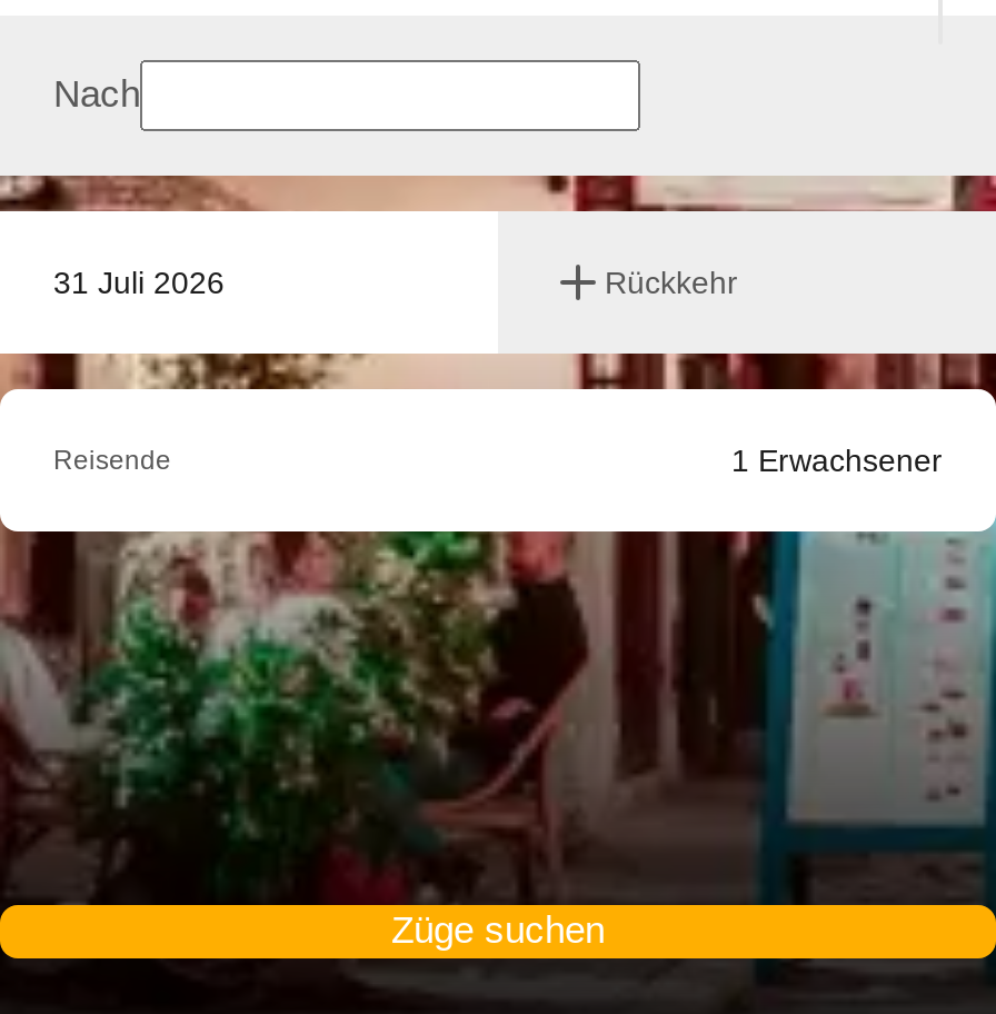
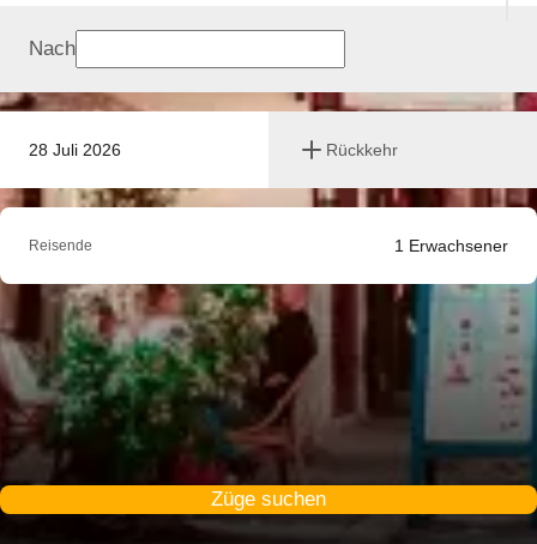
- 31 Juli 2026
+ 28 Juli 2026
